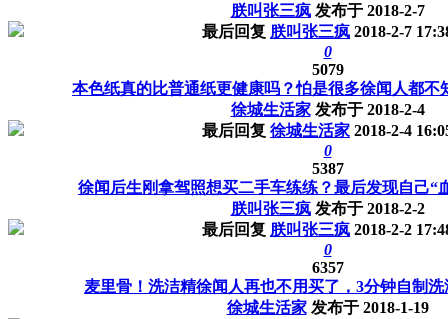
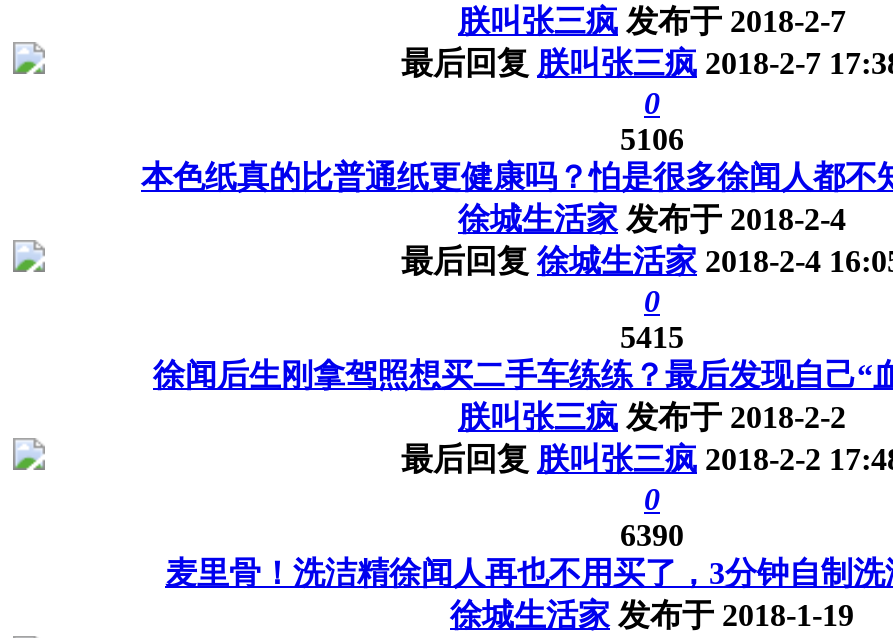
- 5079
+ 5106

- 5387
+ 5415

- 6357
+ 6390
